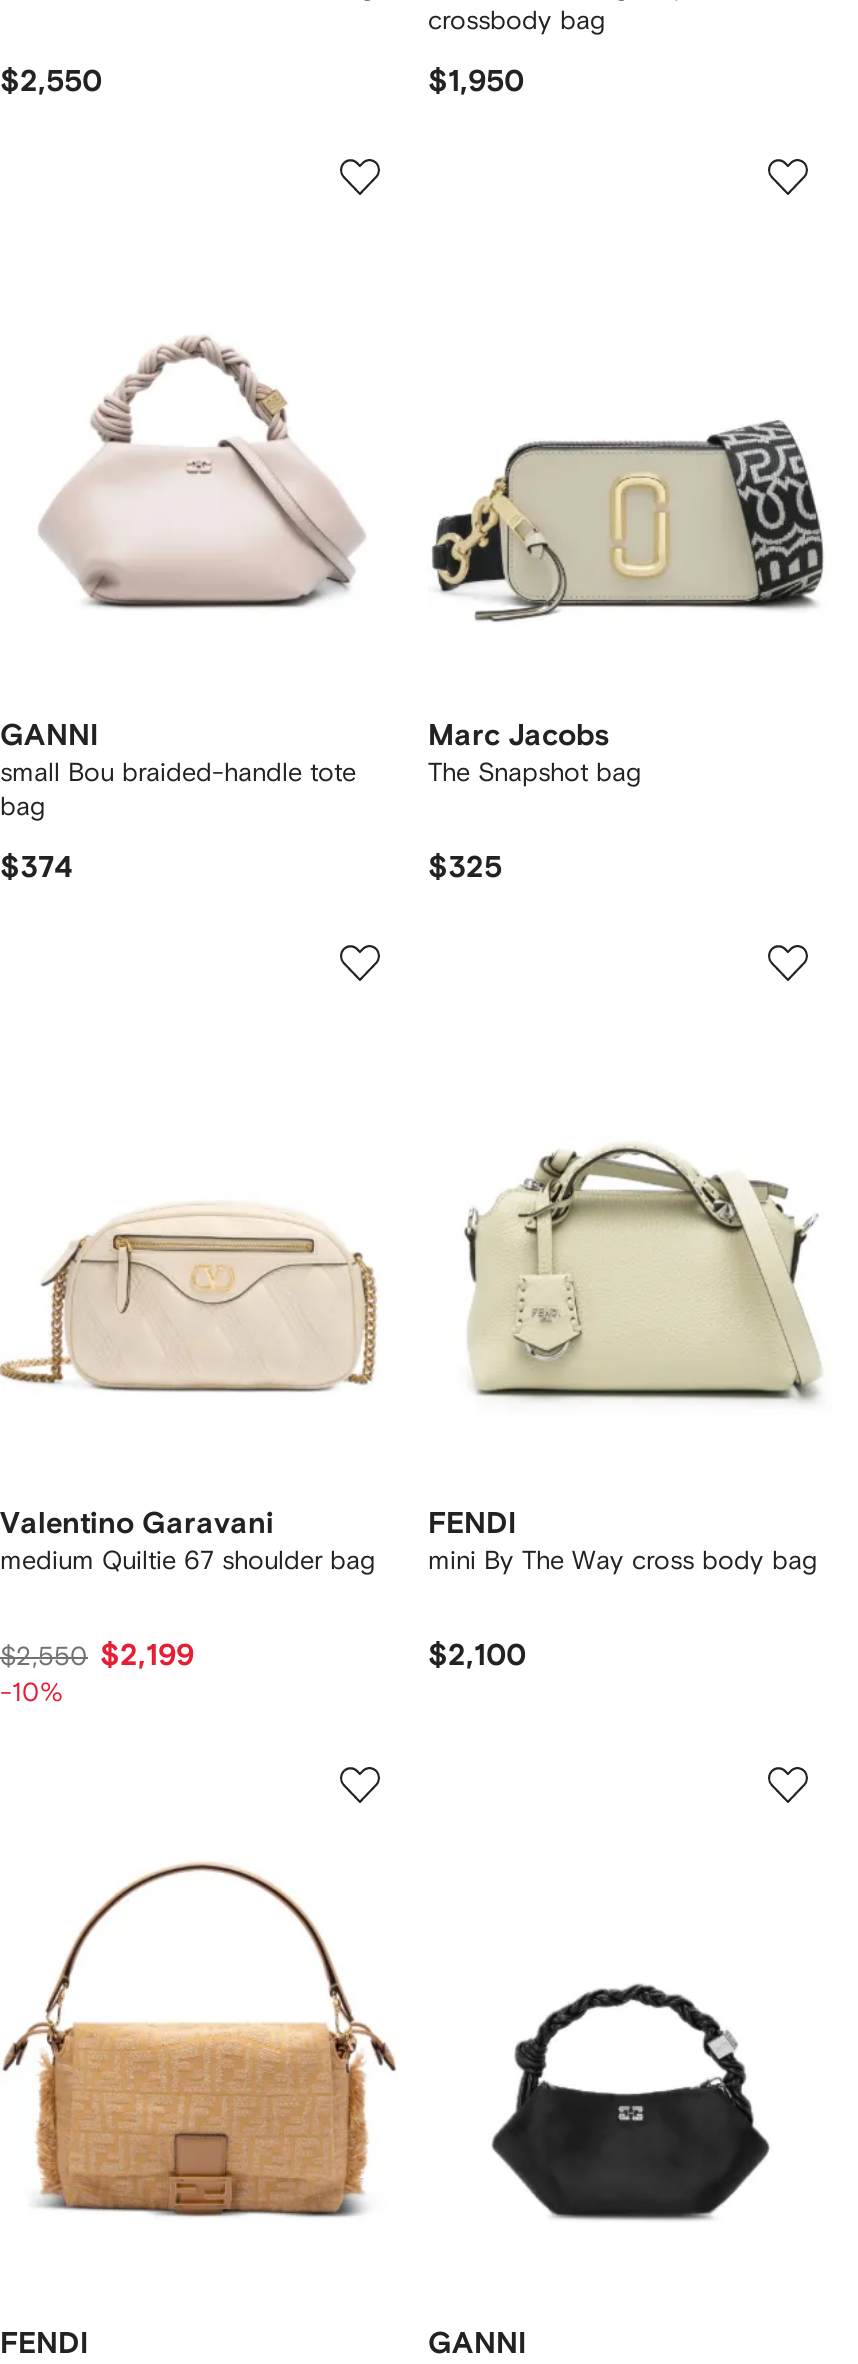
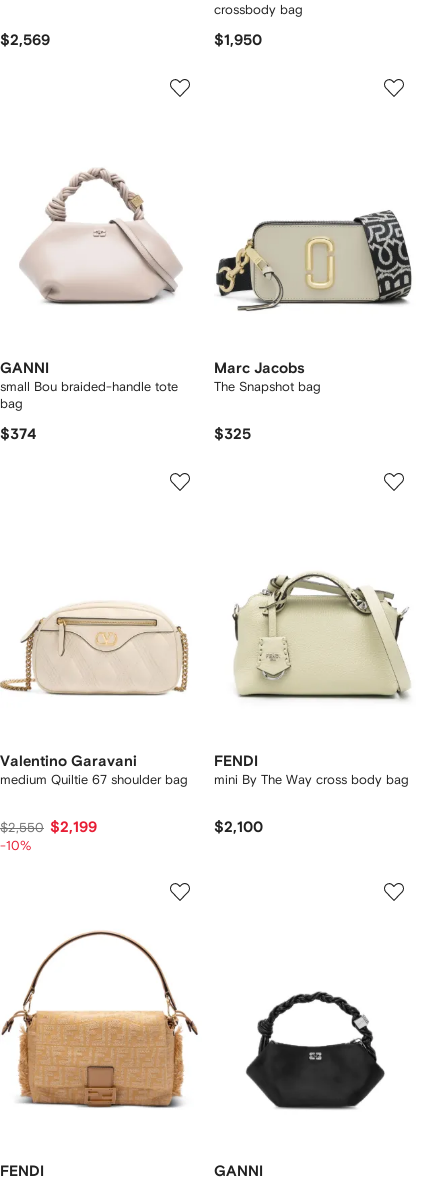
- $2,550
+ $2,569
